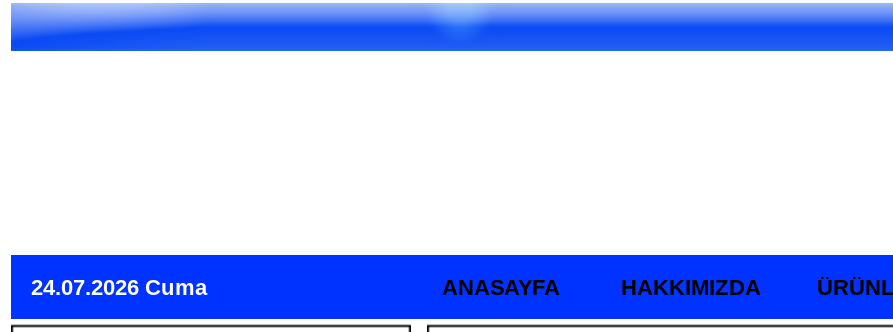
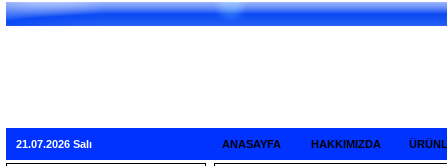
- 24.07.2026 Cuma
+ 21.07.2026 Salı
